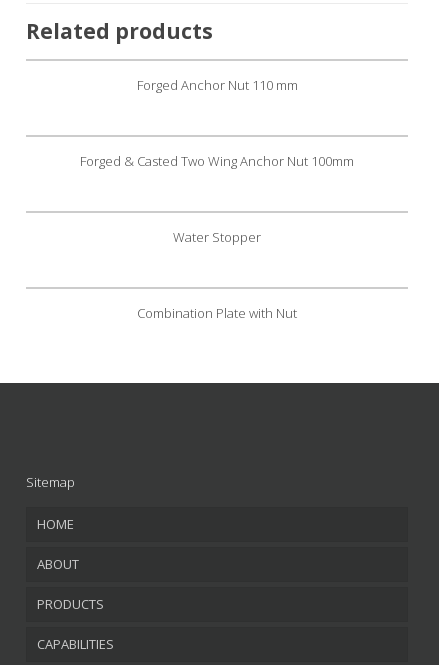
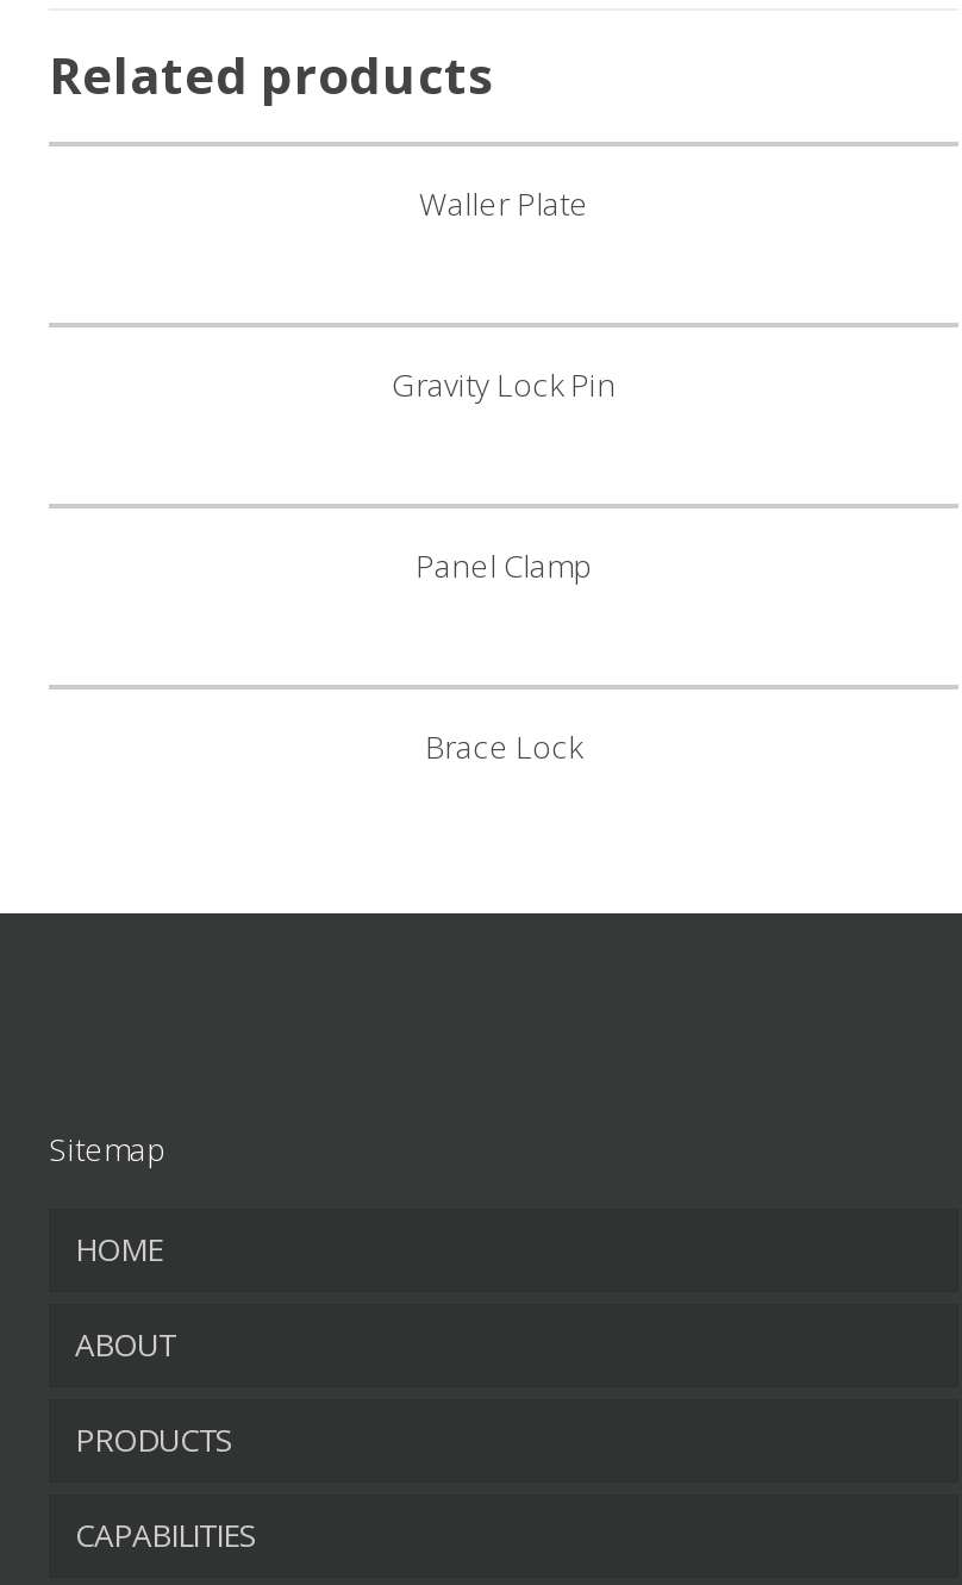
- Forged Anchor Nut 110 mm
+ Waller Plate

- Forged & Casted Two Wing Anchor Nut 100mm
+ Gravity Lock Pin

- Water Stopper
+ Panel Clamp

- Combination Plate with Nut
+ Brace Lock
